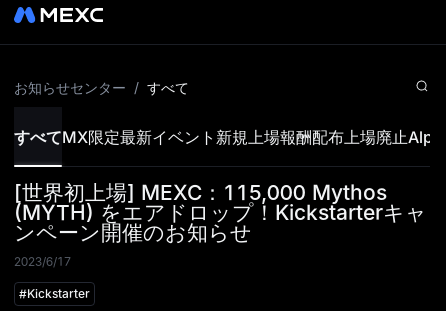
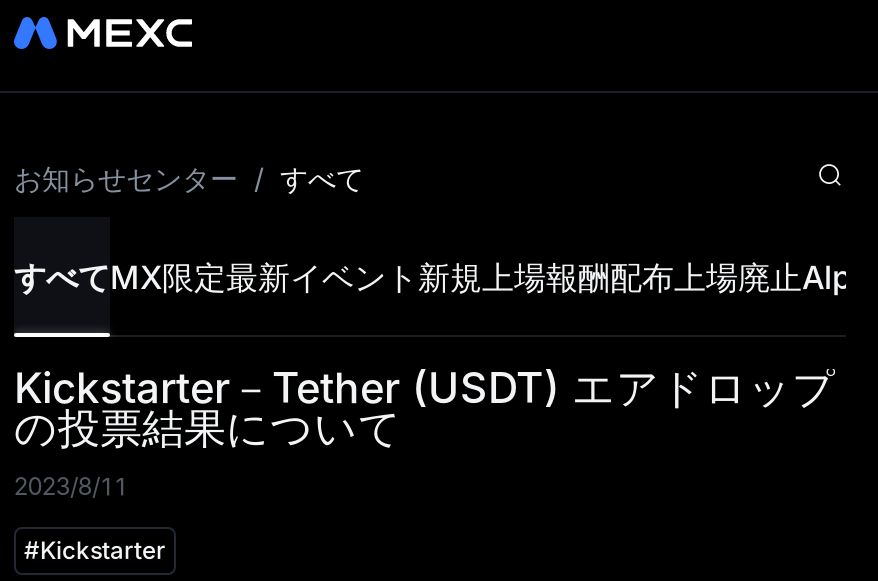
- [世界初上場] MEXC：115,000 Mythos
- (MYTH) をエアドロップ！Kickstarterキャ
- ンペーン開催のお知らせ
- 2023/6/17
+ Kickstarter－Tether (USDT) エアドロップ
+ の投票結果について
+ 2023/8/11
